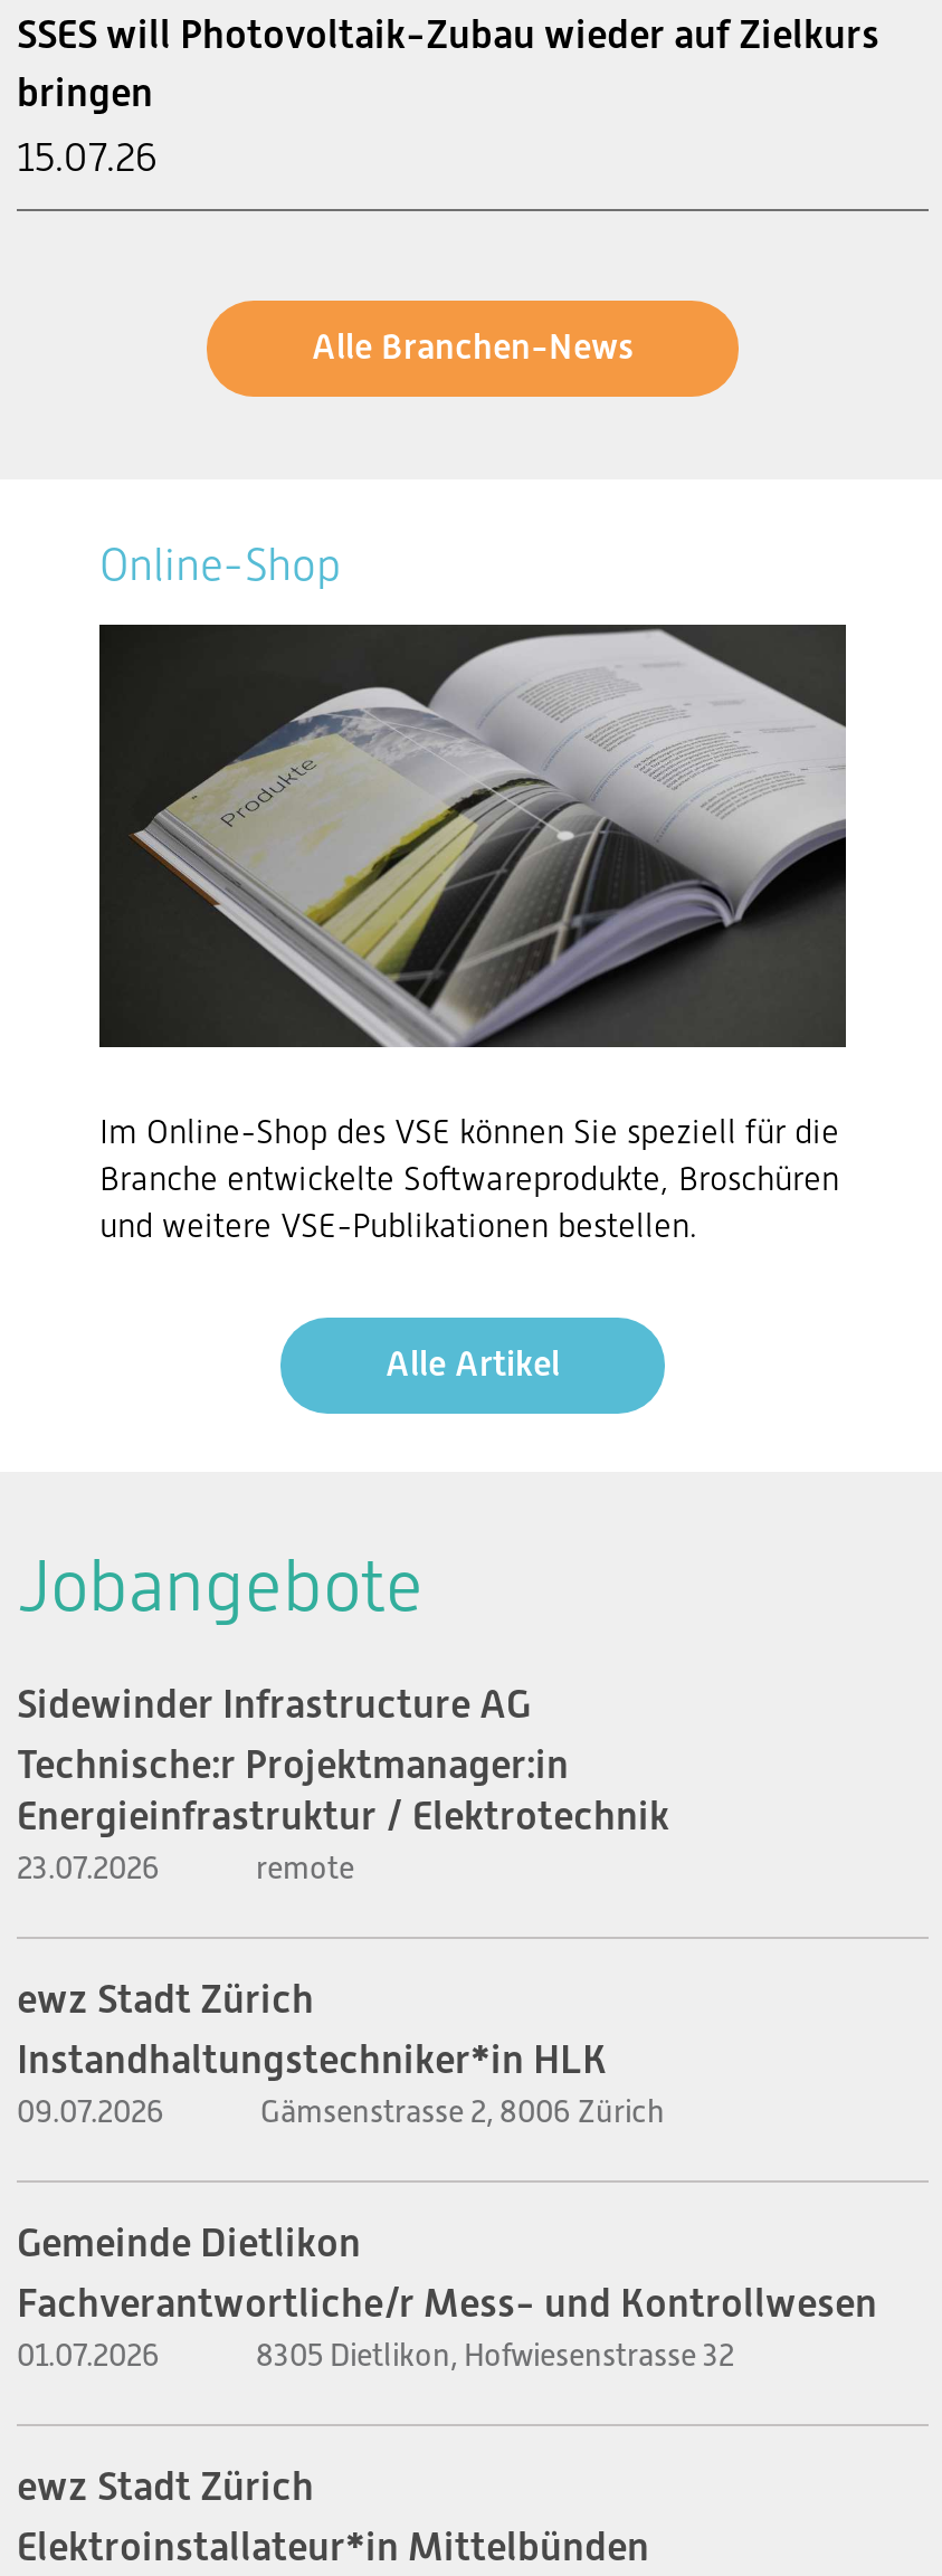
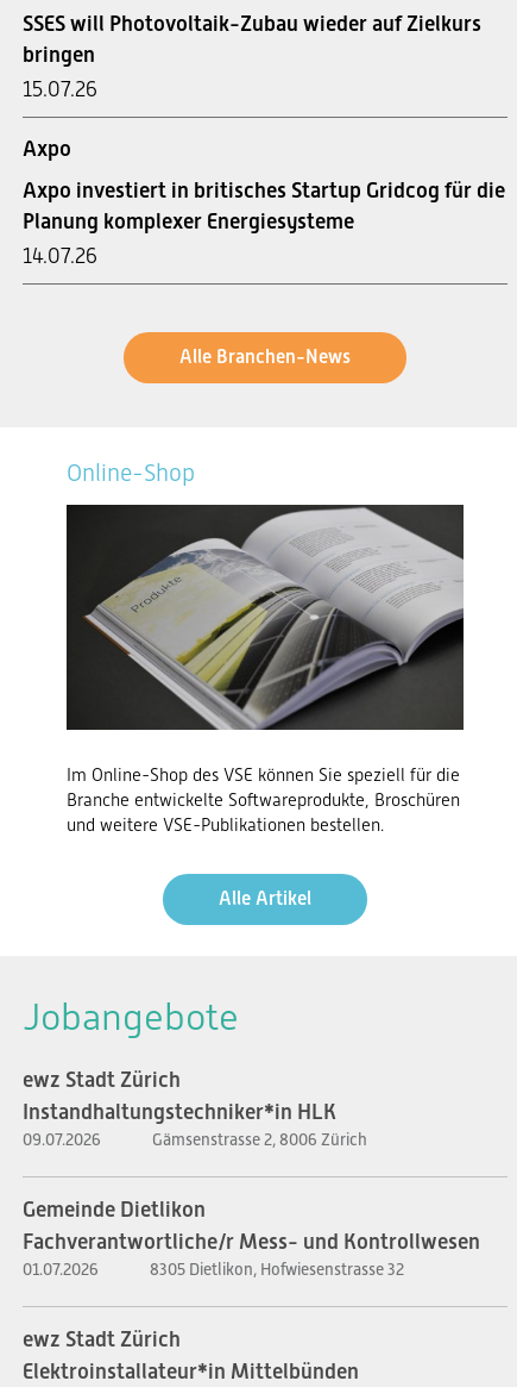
+ Axpo
+ Axpo investiert in britisches Startup Gridcog für die
+ Planung komplexer Energiesysteme
+ 14.07.26

moved down: [image] | Alle Branchen-News | Online-Shop | Im Online-Shop des VSE können Sie speziell für die | Branche entwickelte Softwareprodukte, Broschüren | und weitere VSE-Publikationen bestellen. | Alle Artikel | Jobangebote

- Sidewinder Infrastructure AG
- Technische:r Projektmanager:in
- Energieinfrastruktur / Elektrotechnik
- 23.07.2026
- remote
